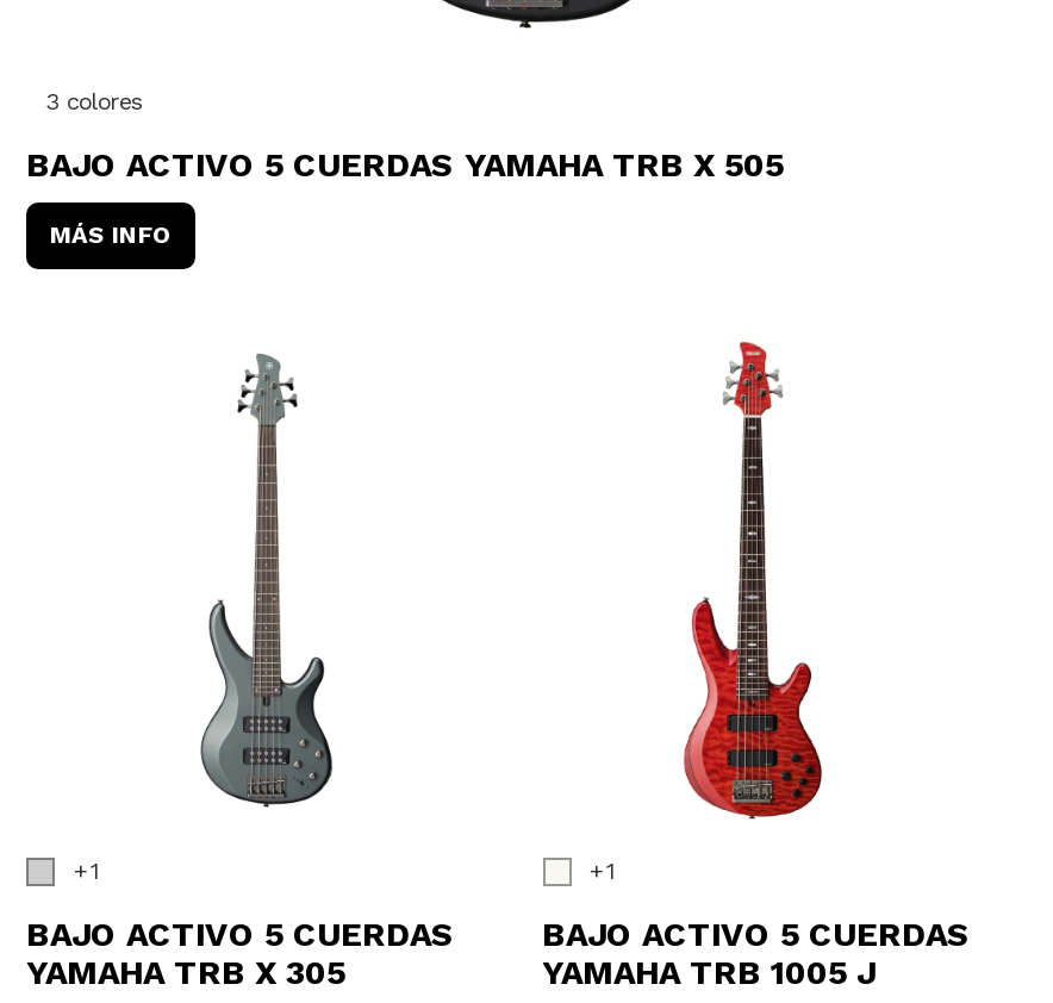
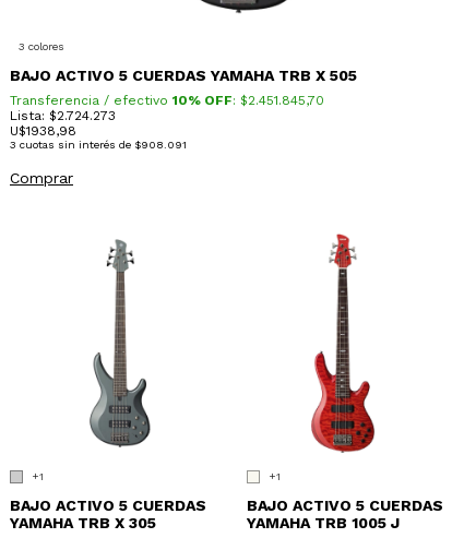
- MÁS INFO
+ Transferencia / efectivo 10% OFF: $2.451.845,70
+ Lista: $2.724.273
+ U$1938,98
+ 3 cuotas sin interés de $908.091
+ Comprar
